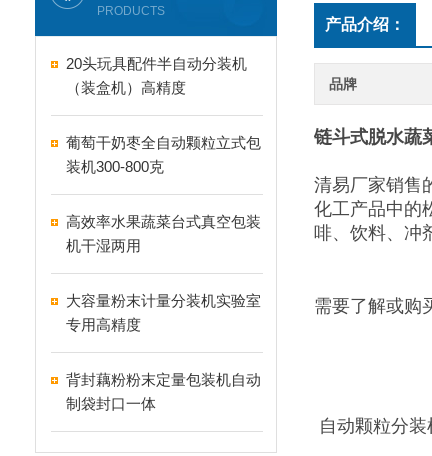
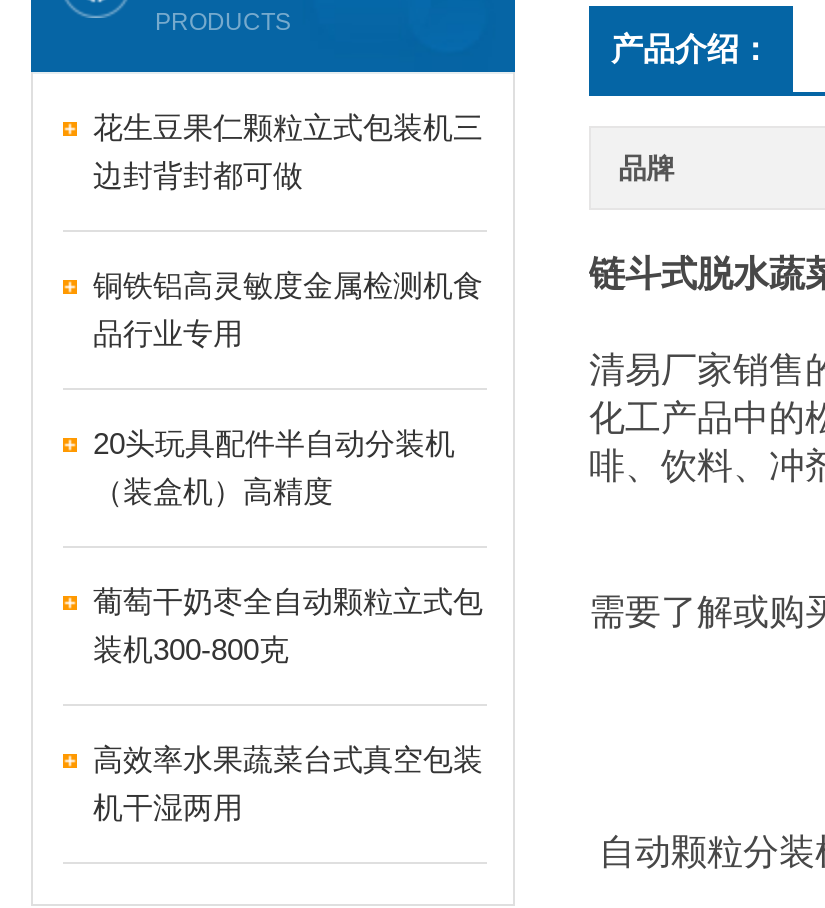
+ 花生豆果仁颗粒立式包装机三
+ 边封背封都可做
+ 铜铁铝高灵敏度金属检测机食
+ 品行业专用

moved down: 20头玩具配件半自动分装机 | （装盒机）高精度 | 葡萄干奶枣全自动颗粒立式包 | 装机300-800克 | 高效率水果蔬菜台式真空包装 | 机干湿两用

- 大容量粉末计量分装机实验室
- 专用高精度
- 背封藕粉粉末定量包装机自动
- 制袋封口一体
